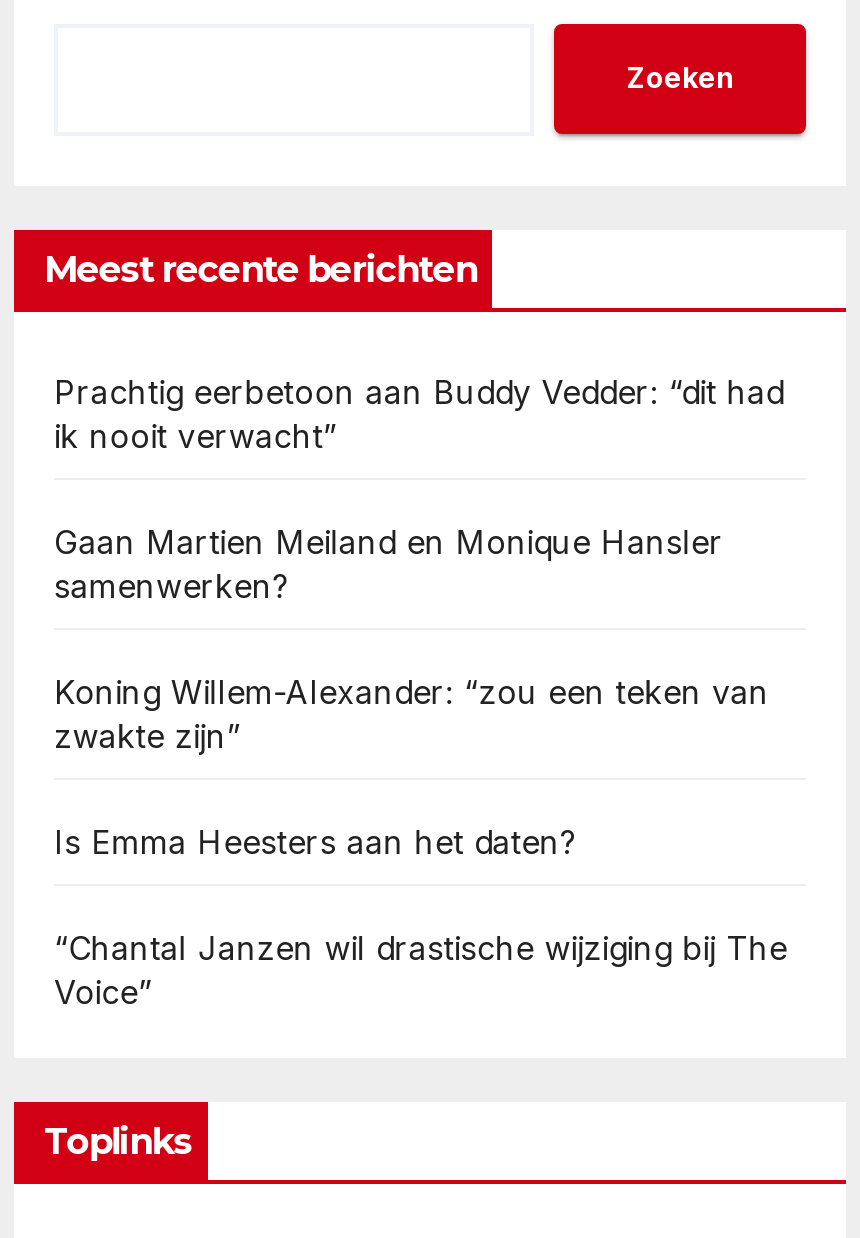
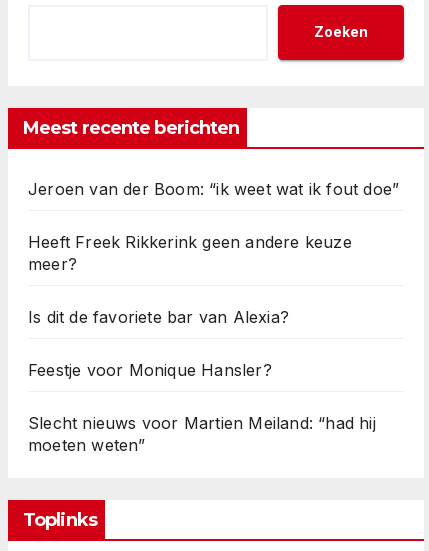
- Prachtig eerbetoon aan Buddy Vedder: “dit had
- ik nooit verwacht”
+ Jeroen van der Boom: “ik weet wat ik fout doe”

- Gaan Martien Meiland en Monique Hansler
- samenwerken?
+ Heeft Freek Rikkerink geen andere keuze
+ meer?

- Koning Willem-Alexander: “zou een teken van
- zwakte zijn”
+ Is dit de favoriete bar van Alexia?

- Is Emma Heesters aan het daten?
+ Feestje voor Monique Hansler?

- “Chantal Janzen wil drastische wijziging bij The
- Voice”
+ Slecht nieuws voor Martien Meiland: “had hij
+ moeten weten”
